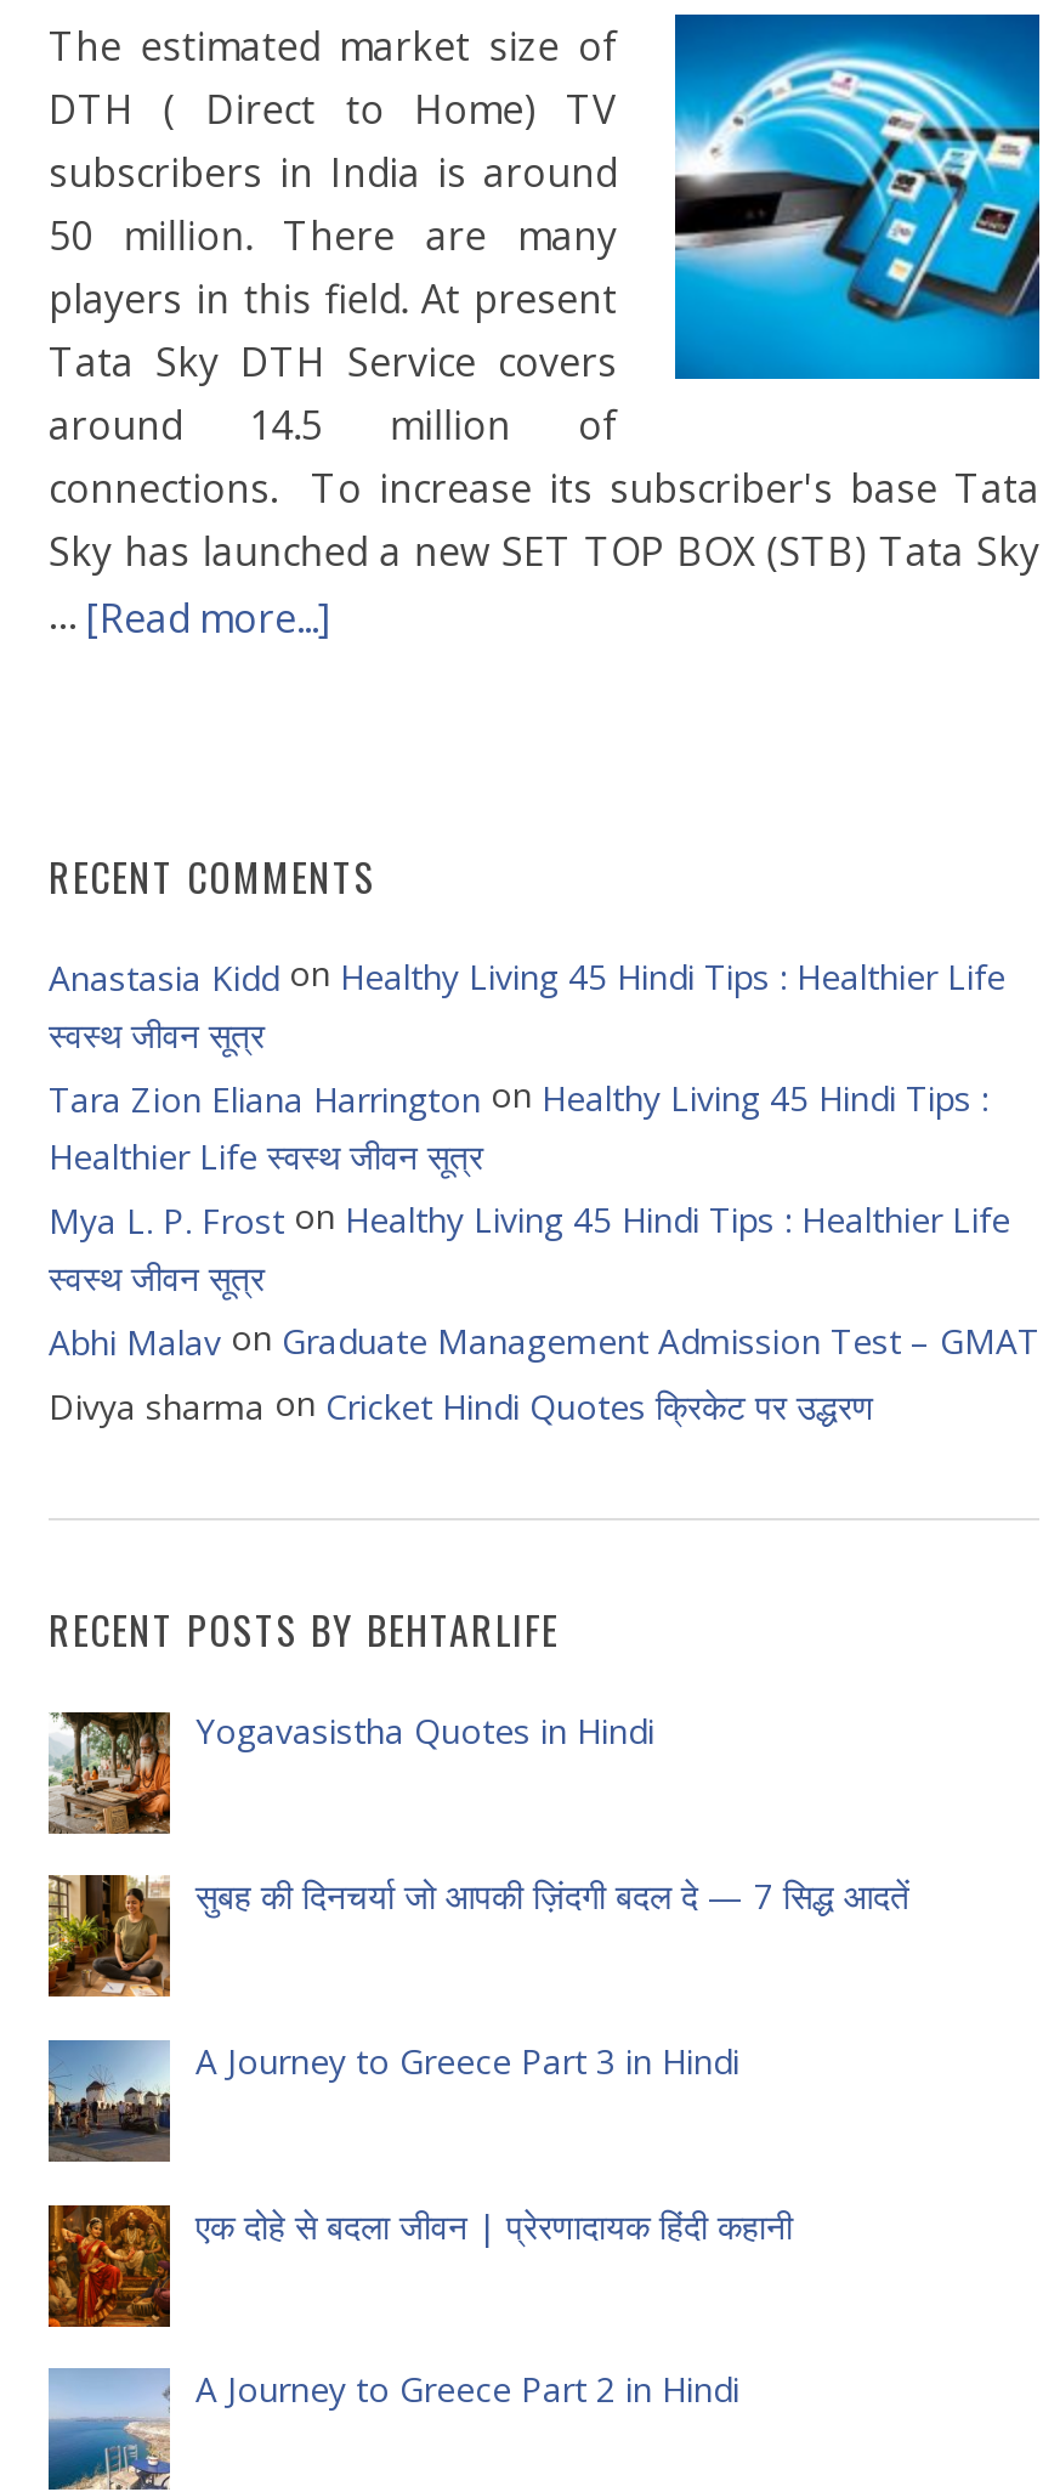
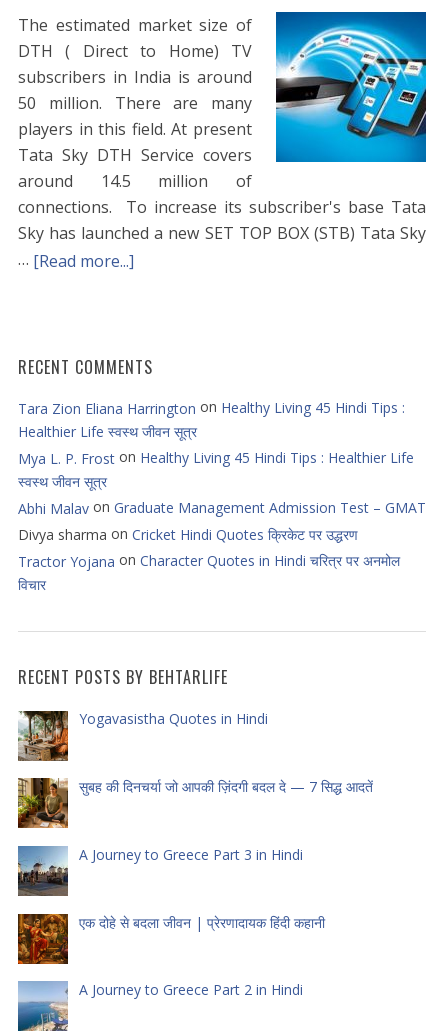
- Anastasia Kidd on Healthy Living 45 Hindi Tips : Healthier Life
- स्वस्थ जीवन सूत्र

moved up: Tara Zion Eliana Harrington on Healthy Living 45 Hindi Tips : | Healthier Life स्वस्थ जीवन सूत्र | Mya L. P. Frost on Healthy Living 45 Hindi Tips : Healthier Life | स्वस्थ जीवन सूत्र | Abhi Malav on Graduate Management Admission Test – GMAT | Divya sharma on Cricket Hindi Quotes क्रिकेट पर उद्धरण

+ Tractor Yojana on Character Quotes in Hindi चरित्र पर अनमोल
+ विचार
